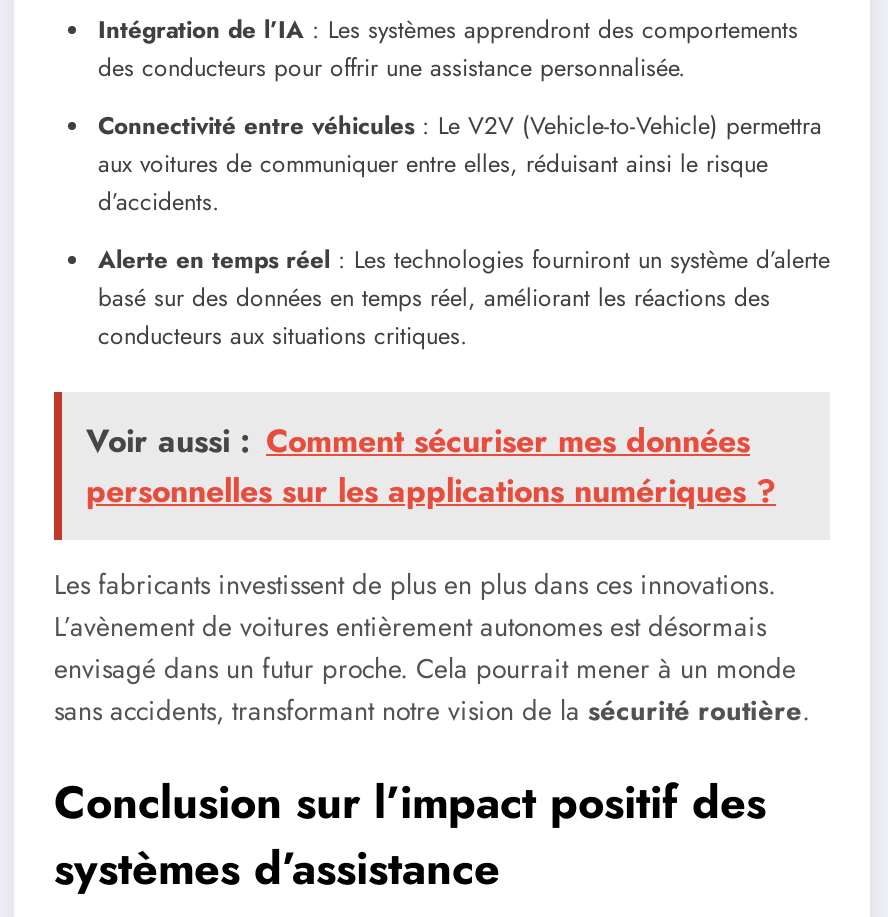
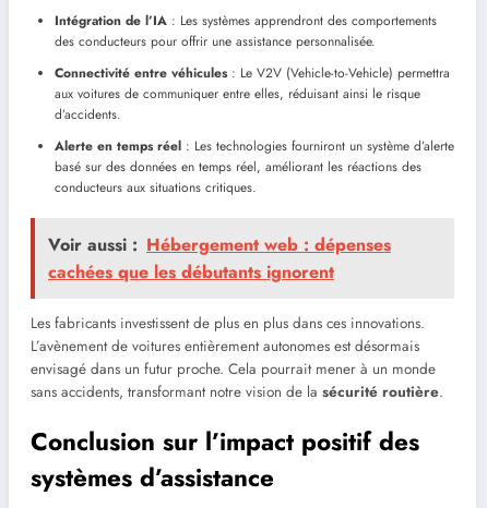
- Voir aussi : Comment sécuriser mes données
- personnelles sur les applications numériques ?
+ Voir aussi : Hébergement web : dépenses
+ cachées que les débutants ignorent
